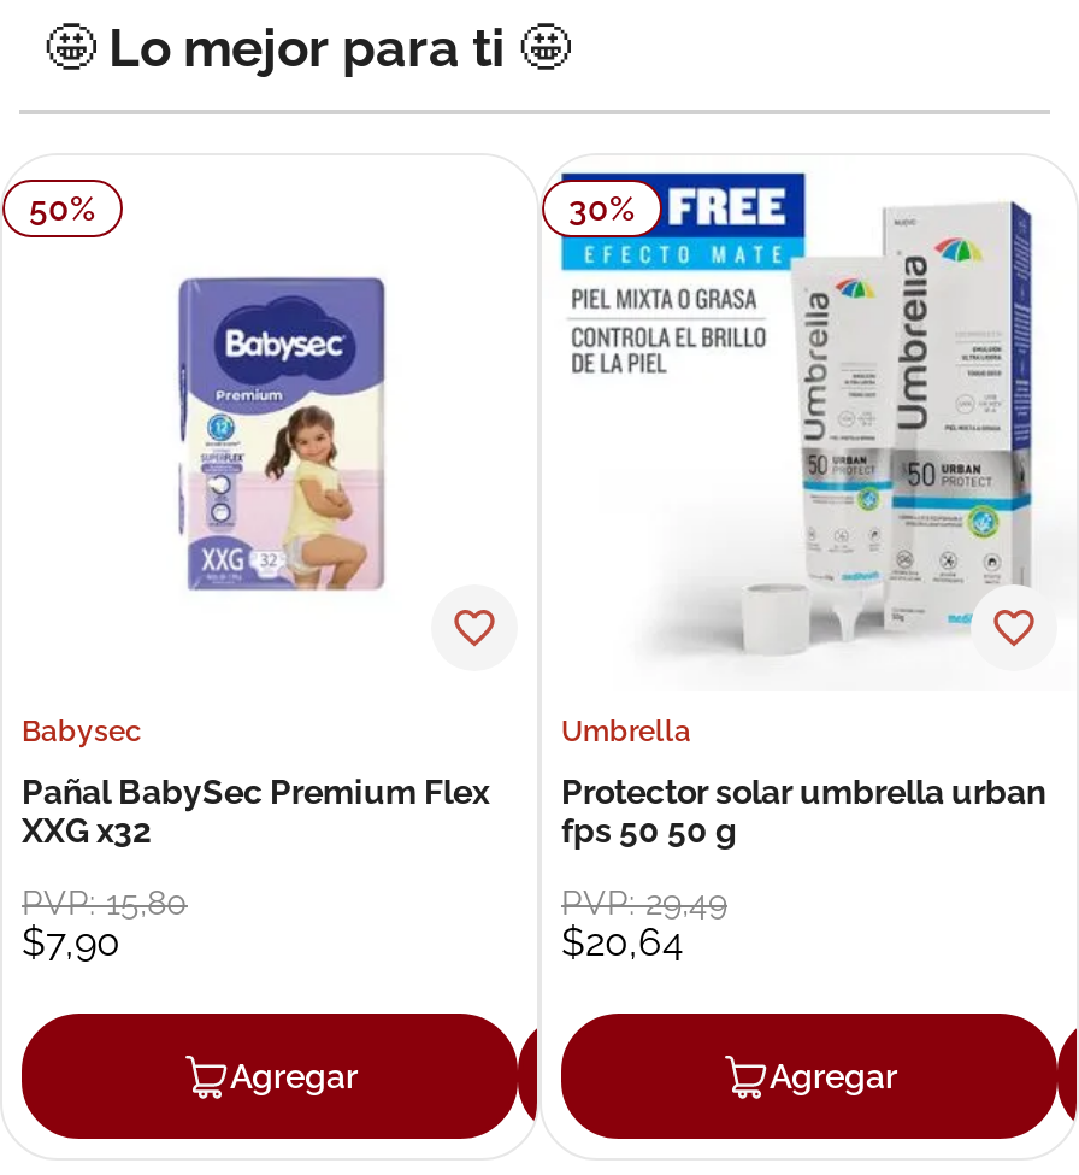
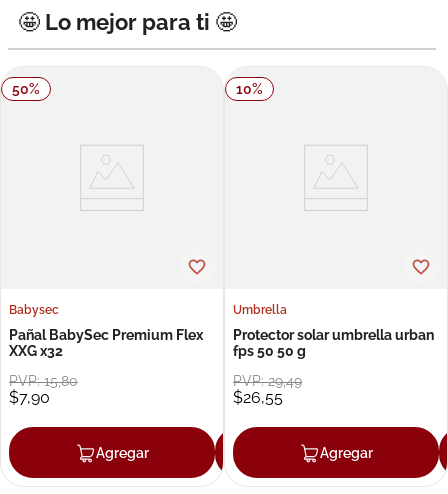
- [image]

- 30%
+ 10%

- [image]

- $20,64
+ $26,55
